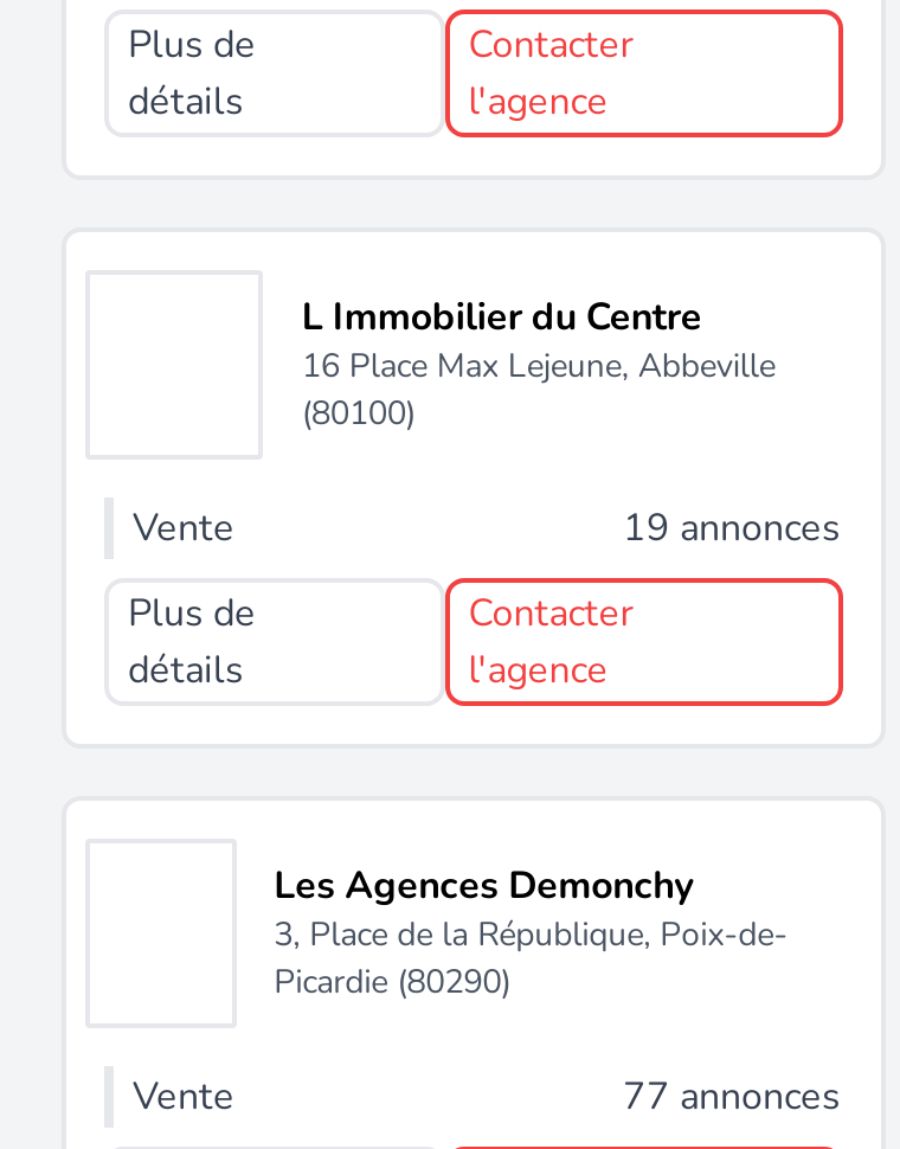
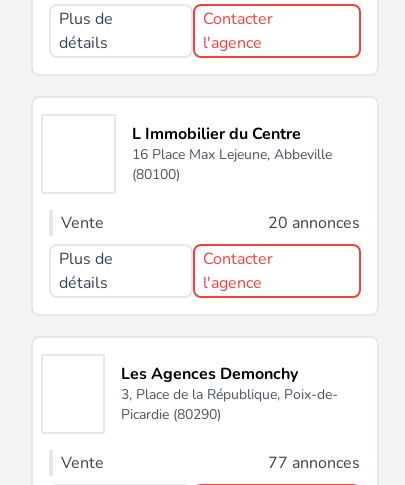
- 19 annonces
+ 20 annonces
